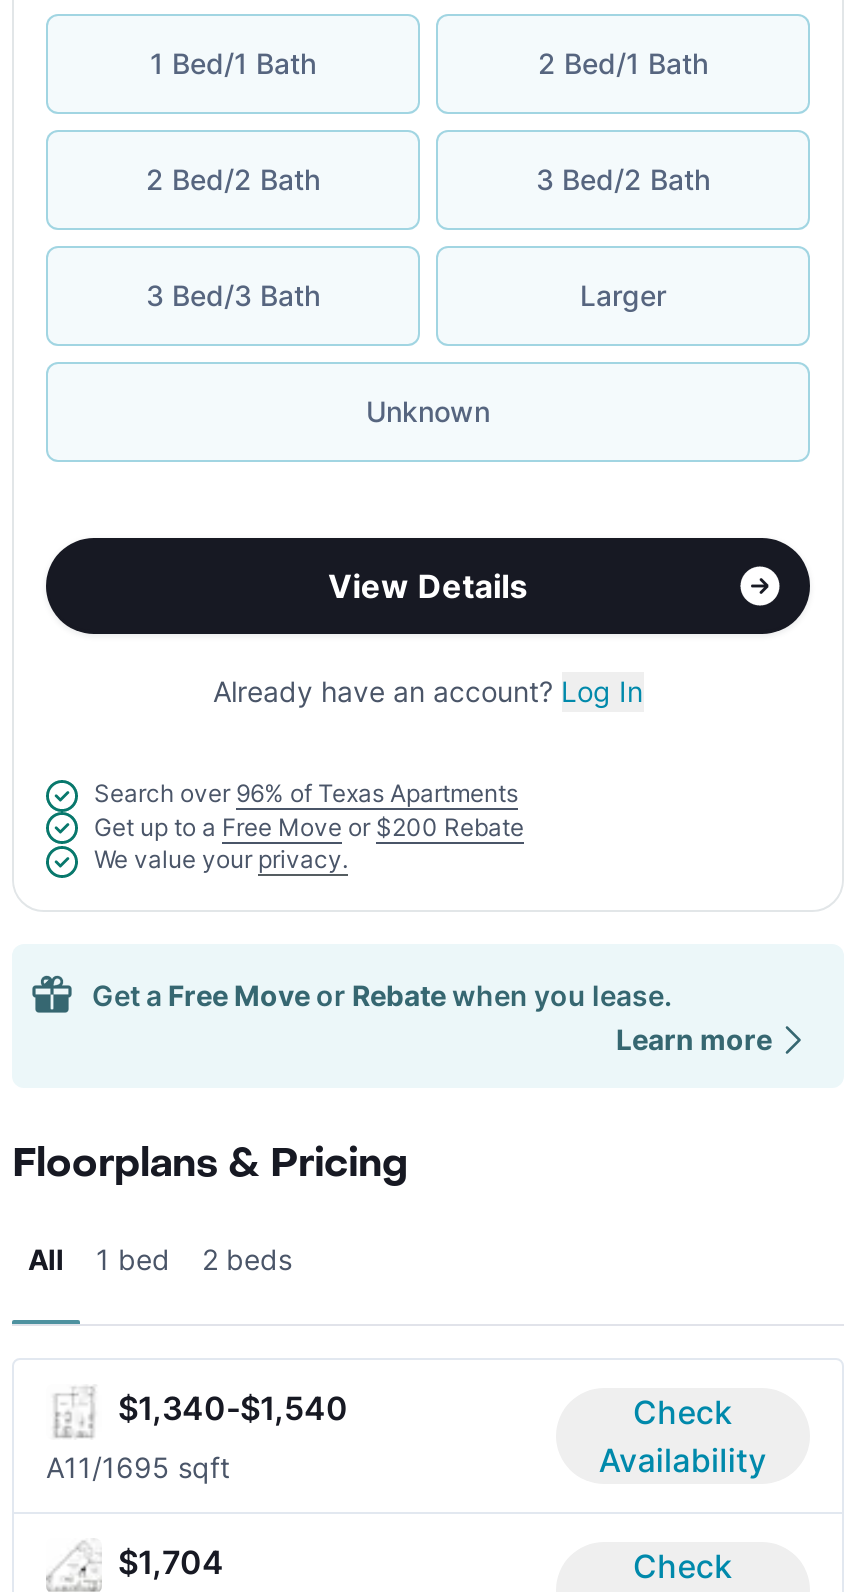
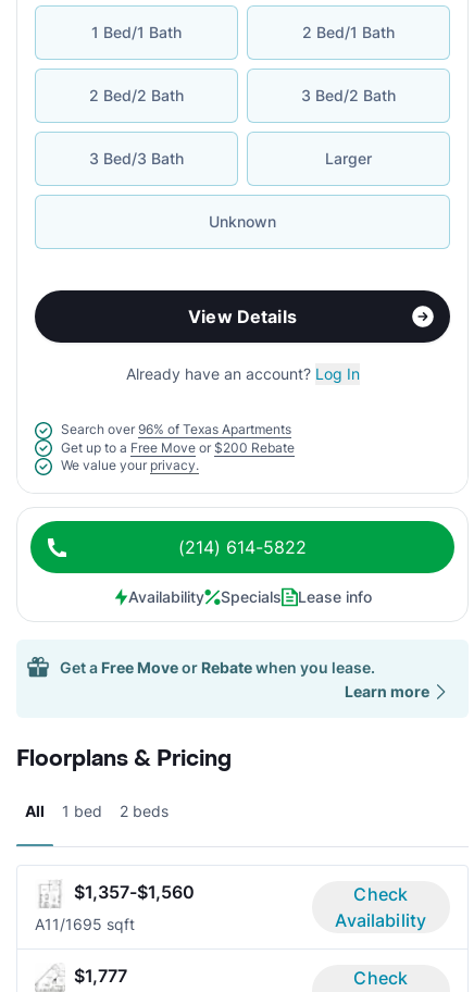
+ (214) 614-5822
+ Availability
+ Specials
+ Lease info

- $1,340-$1,540
+ $1,357-$1,560

- $1,704
+ $1,777
